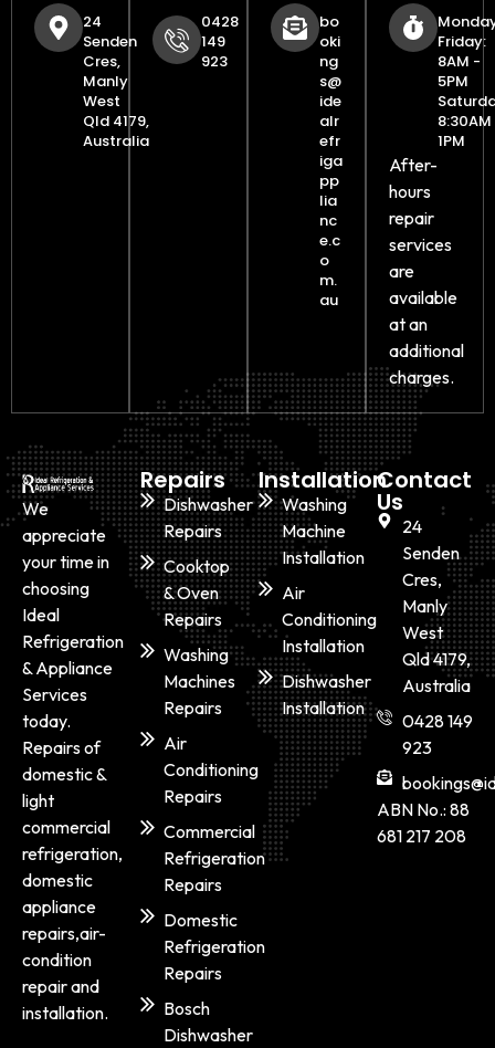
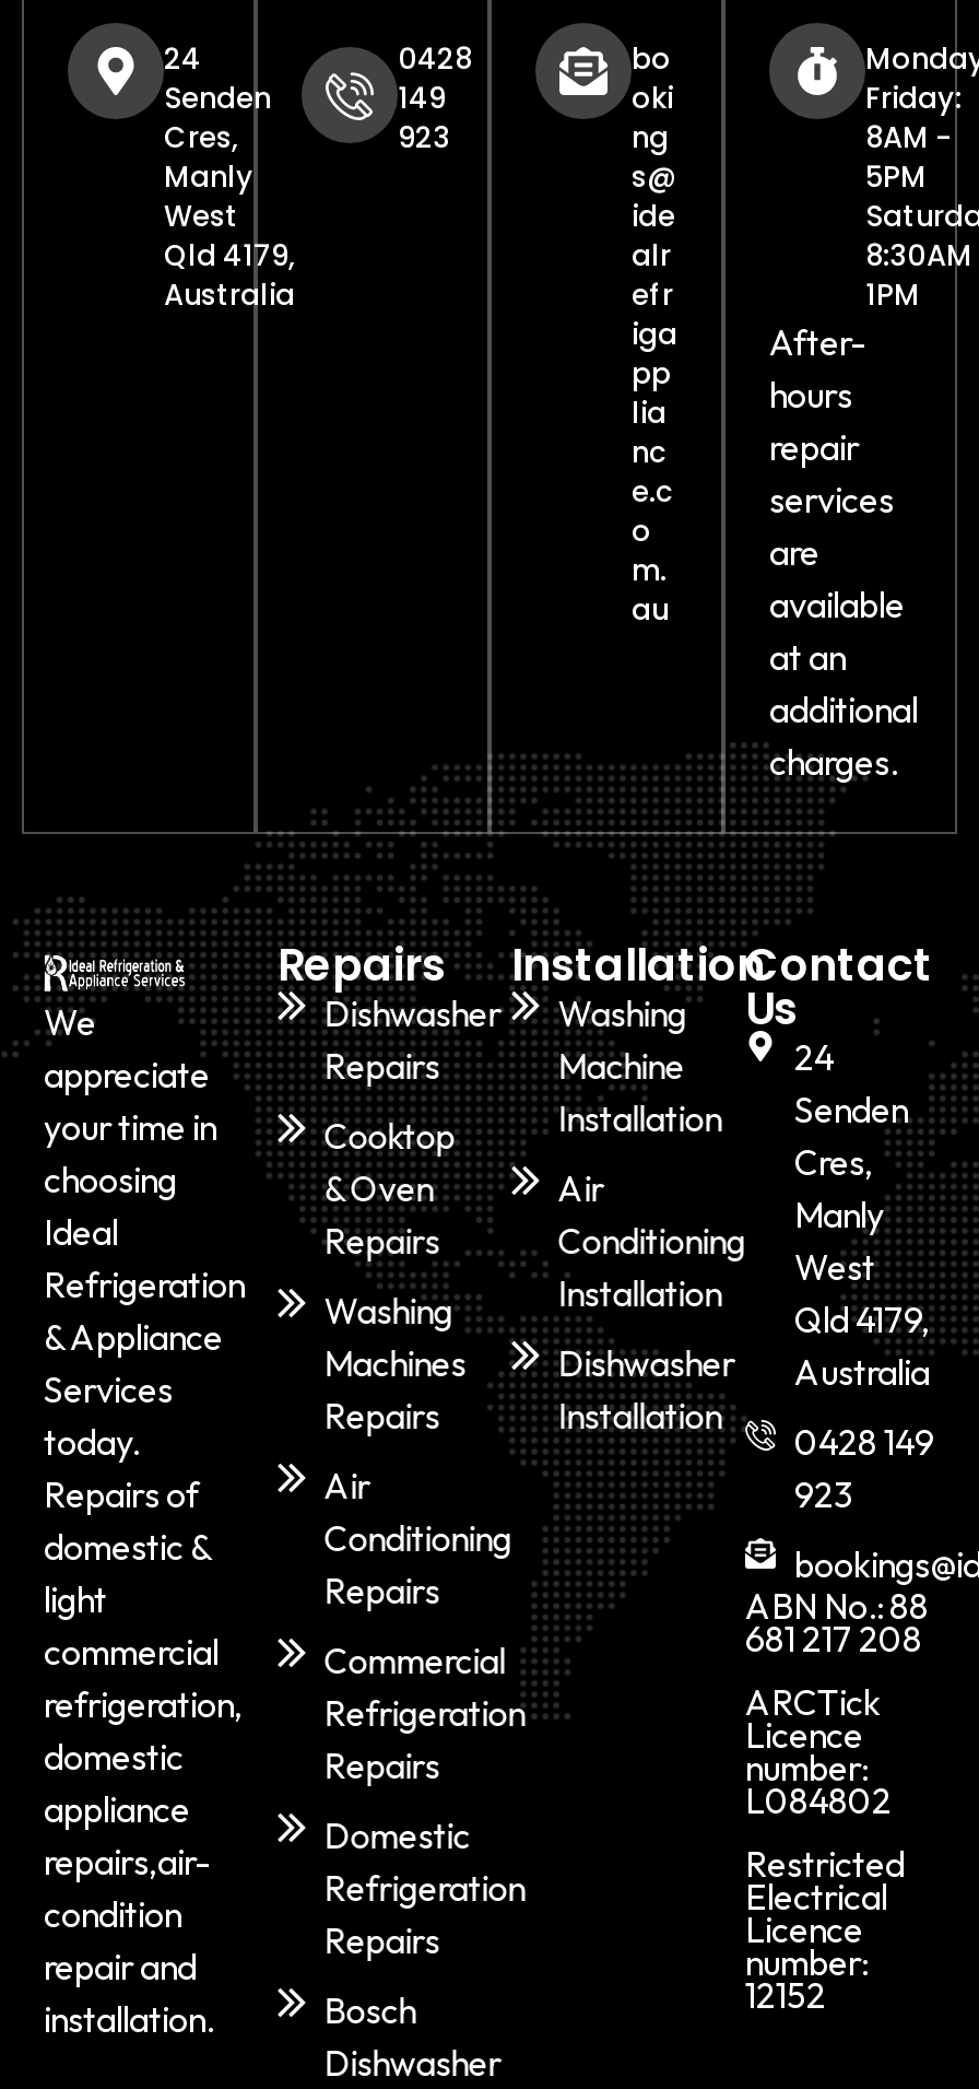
+ ARCTick
+ Licence
+ number:
+ L084802
+ Restricted
+ Electrical
+ Licence
+ number:
+ 12152
